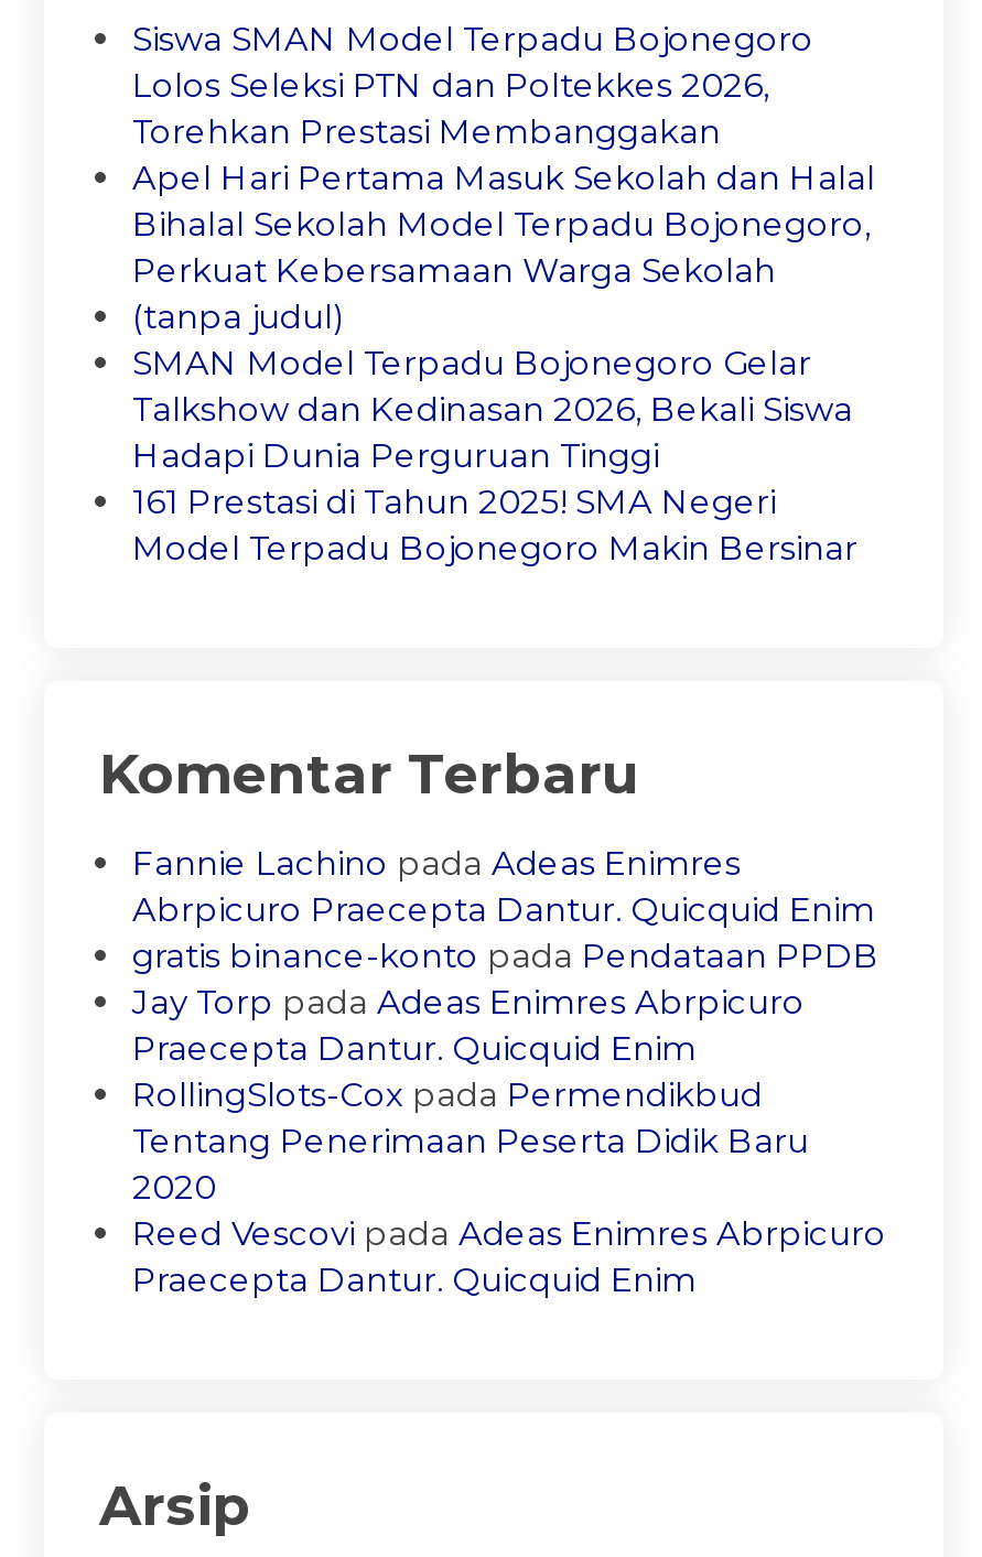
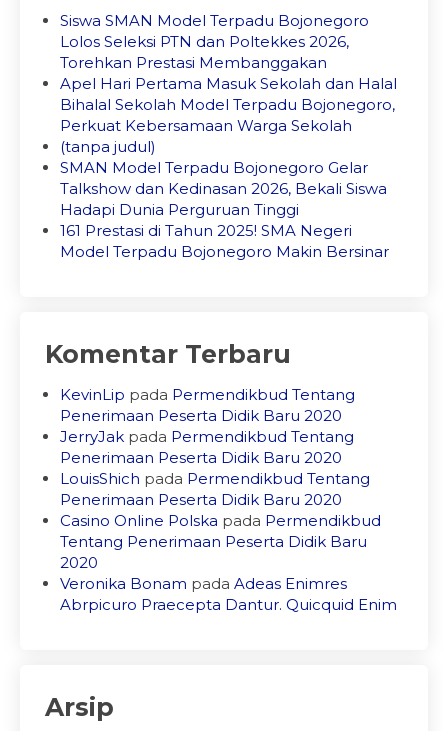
- Fannie Lachino pada Adeas Enimres
- gratis binance-konto pada Pendataan PPDB
- Jay Torp pada Adeas Enimres Abrpicuro
- Praecepta Dantur. Quicquid Enim
- RollingSlots-Cox pada Permendikbud
+ KevinLip pada Permendikbud Tentang
+ Penerimaan Peserta Didik Baru 2020
+ JerryJak pada Permendikbud Tentang
+ Penerimaan Peserta Didik Baru 2020
+ LouisShich pada Permendikbud Tentang
+ Penerimaan Peserta Didik Baru 2020
+ Casino Online Polska pada Permendikbud

moved down: Abrpicuro Praecepta Dantur. Quicquid Enim

- Reed Vescovi pada Adeas Enimres Abrpicuro
- Praecepta Dantur. Quicquid Enim
+ Veronika Bonam pada Adeas Enimres
